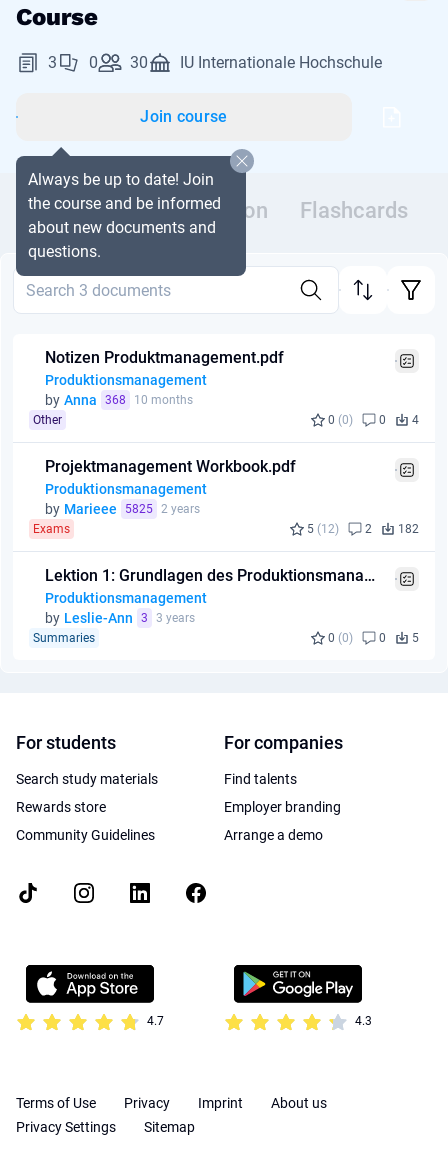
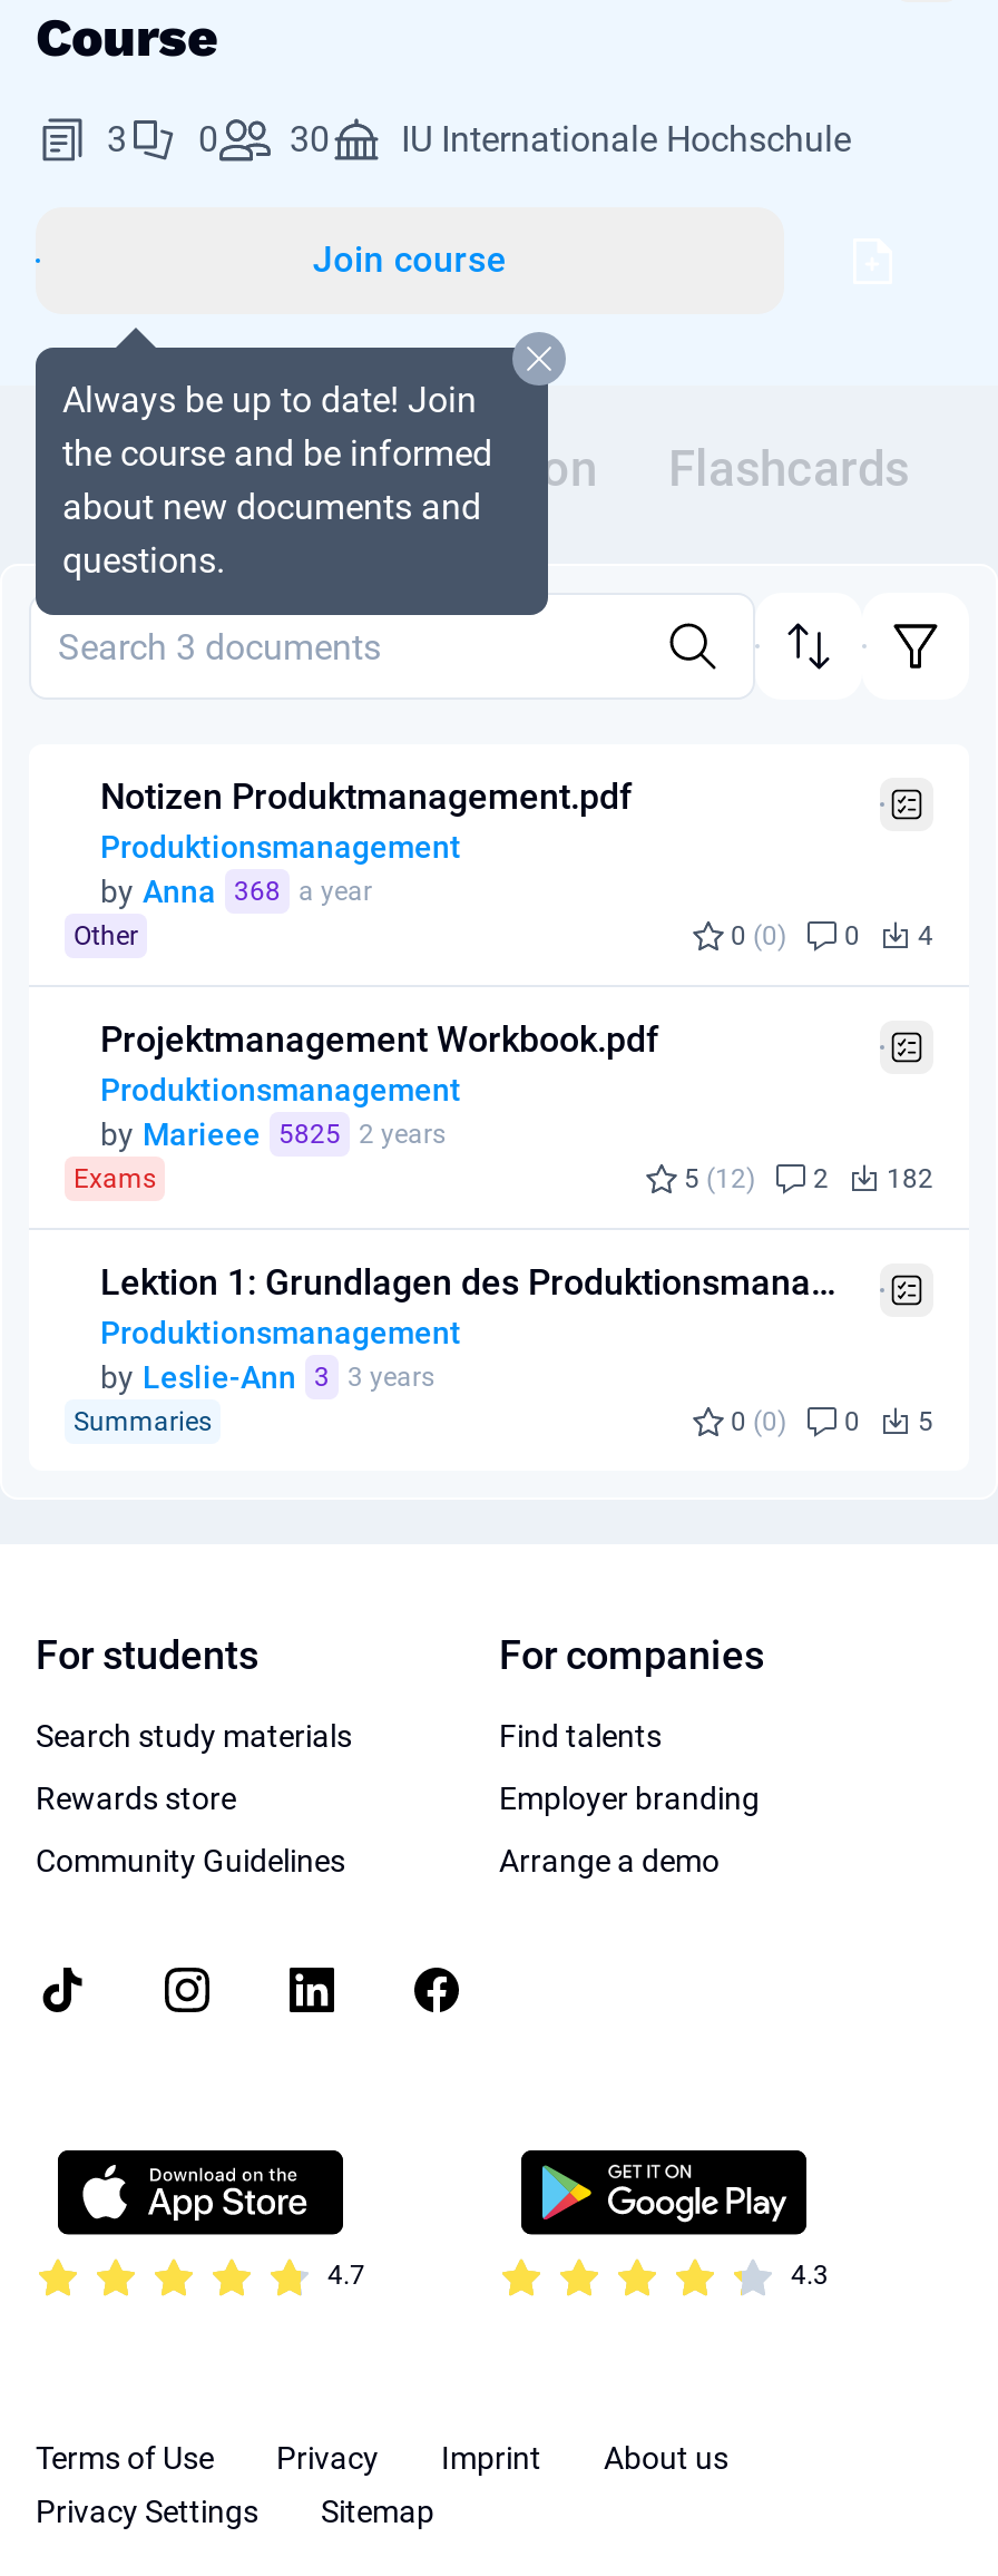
- by Anna 368 10 months
+ by Anna 368 a year
